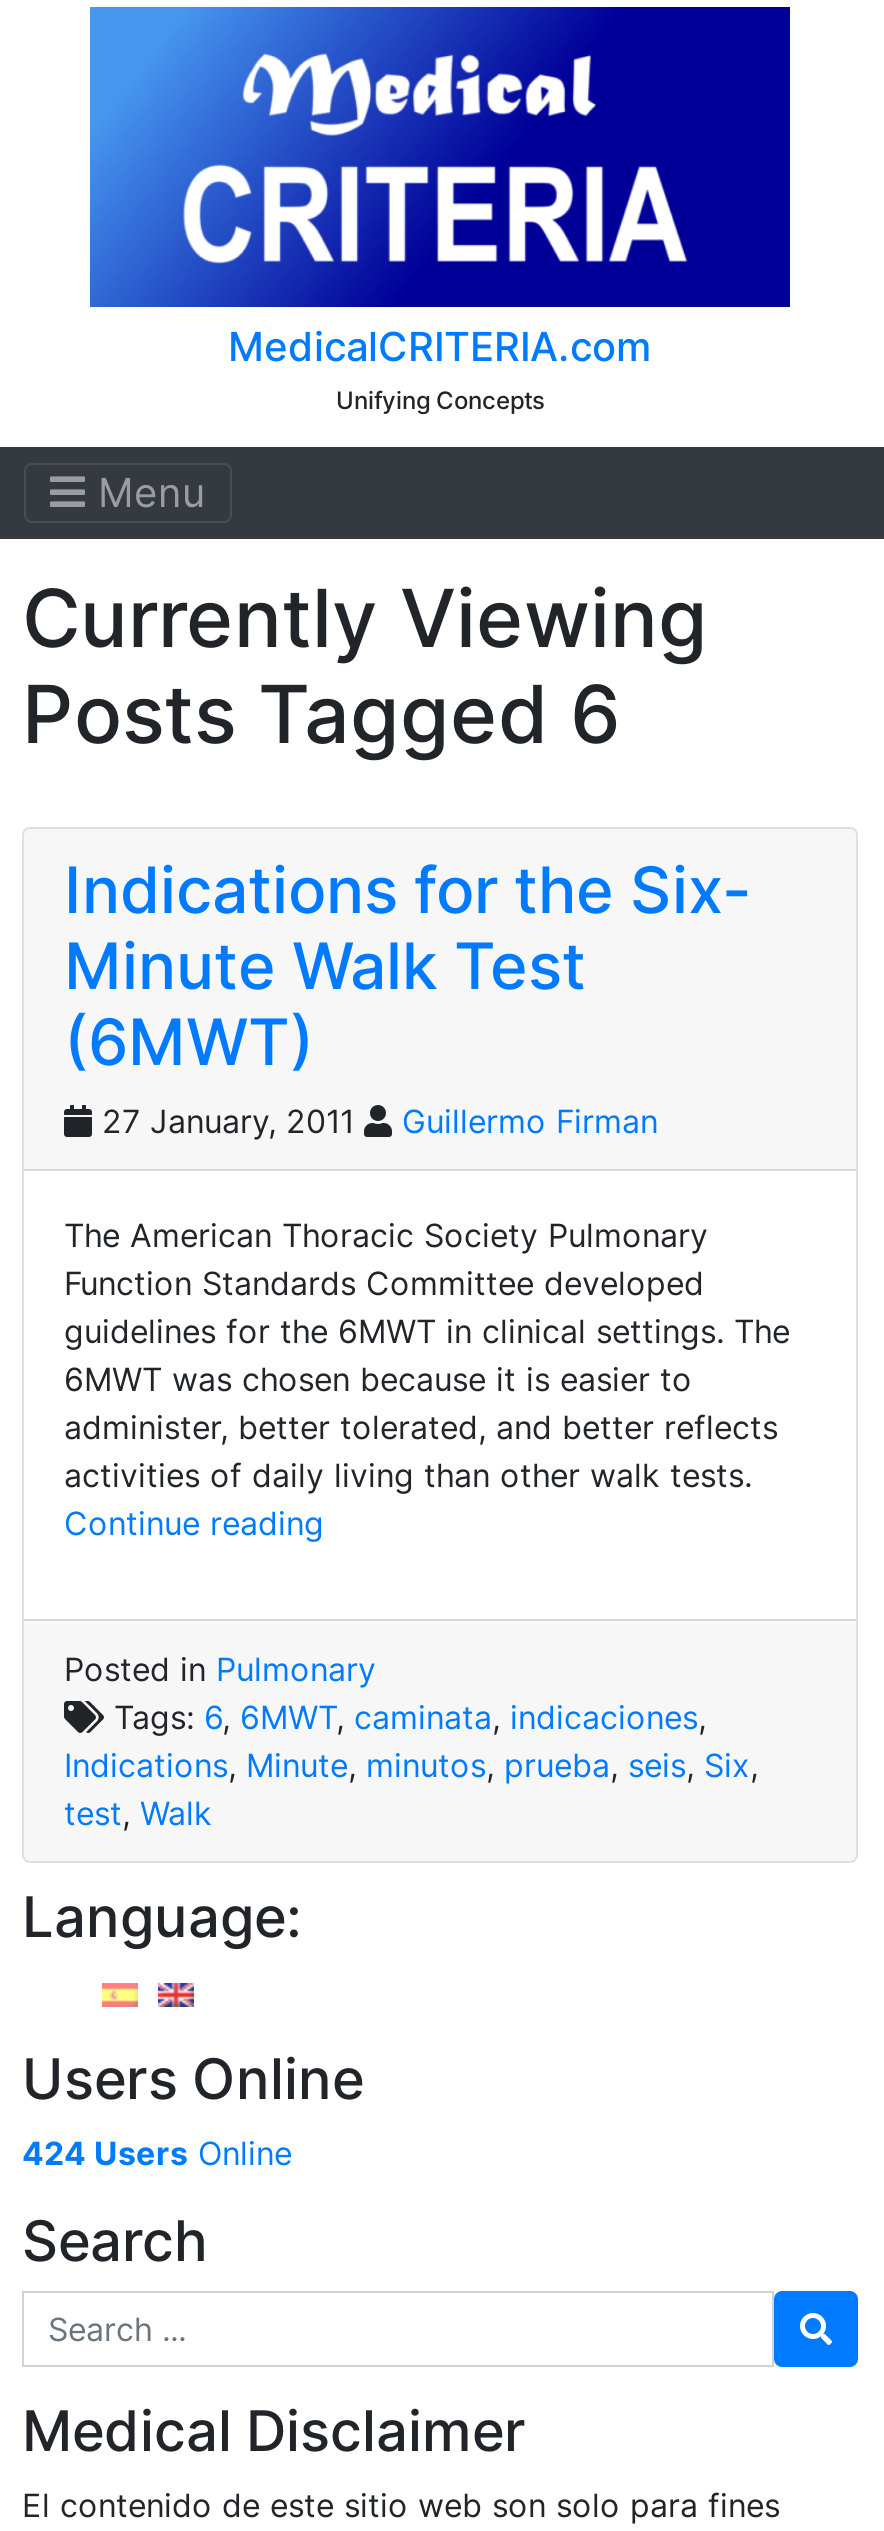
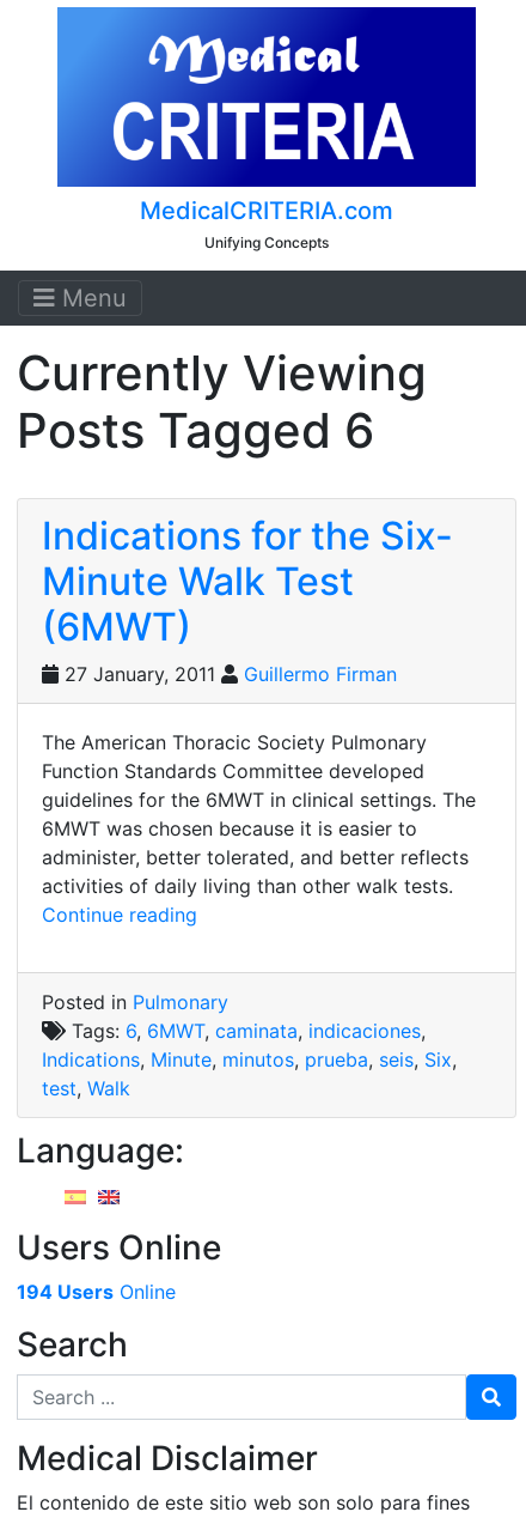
- 424 Users Online
+ 194 Users Online
